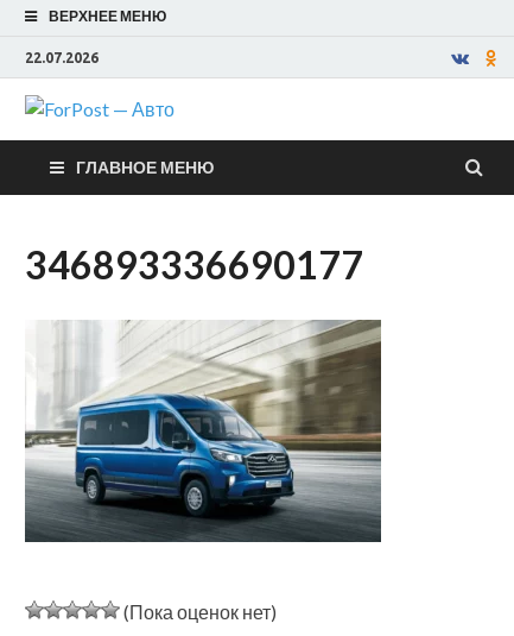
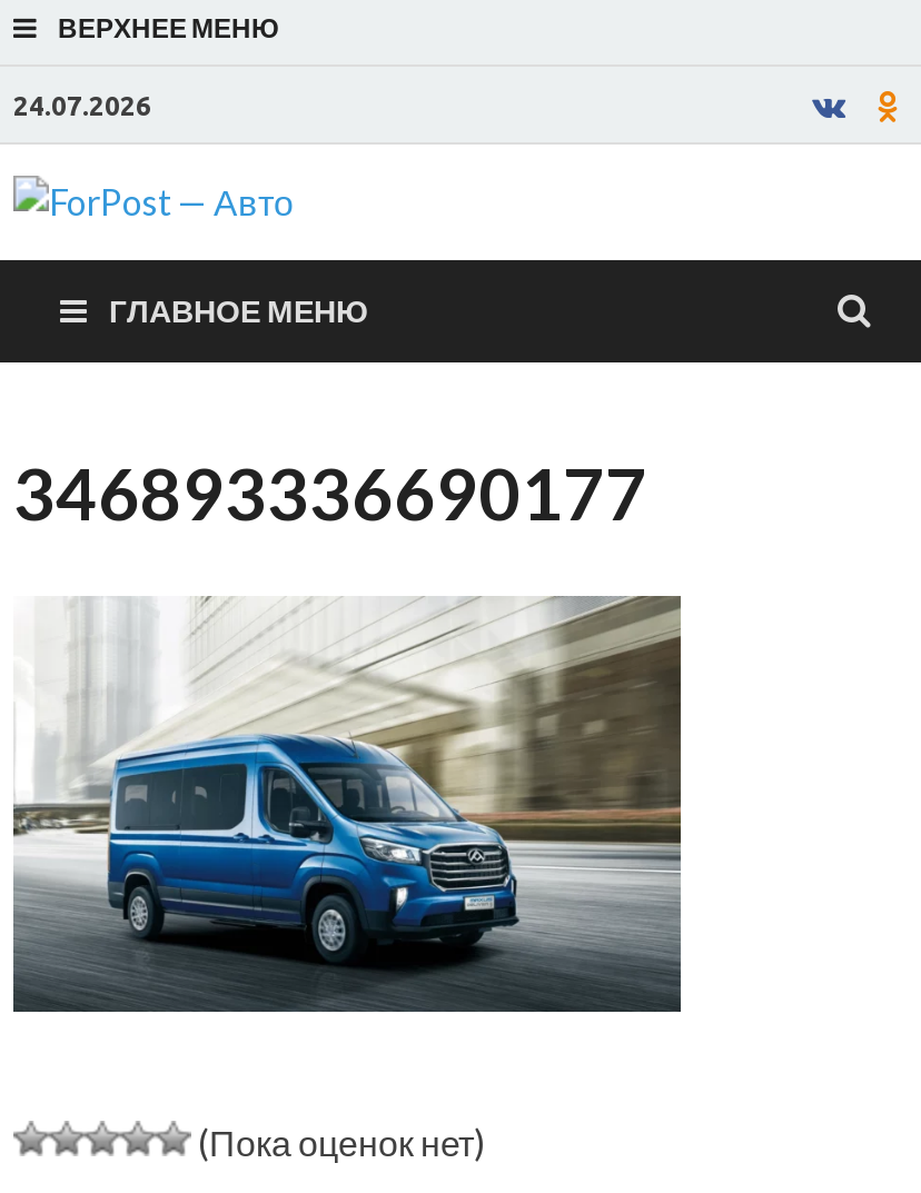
- 22.07.2026
+ 24.07.2026
